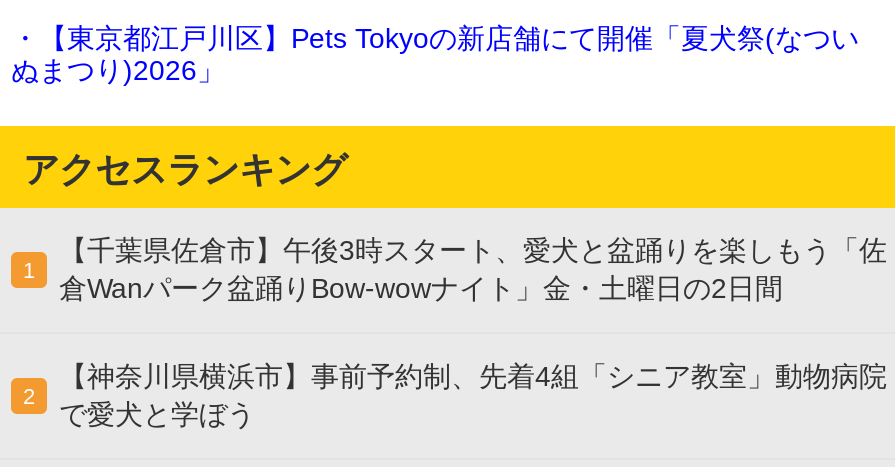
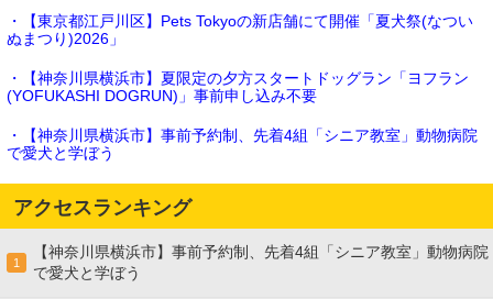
+ ・【神奈川県横浜市】夏限定の夕方スタートドッグラン「ヨフラン
+ (YOFUKASHI DOGRUN)」事前申し込み不要
+ ・【神奈川県横浜市】事前予約制、先着4組「シニア教室」動物病院
+ で愛犬と学ぼう

moved down: アクセスランキング | 1

- 【千葉県佐倉市】午後3時スタート、愛犬と盆踊りを楽しもう「佐
- 倉Wanパーク盆踊りBow-wowナイト」金・土曜日の2日間
- 2
